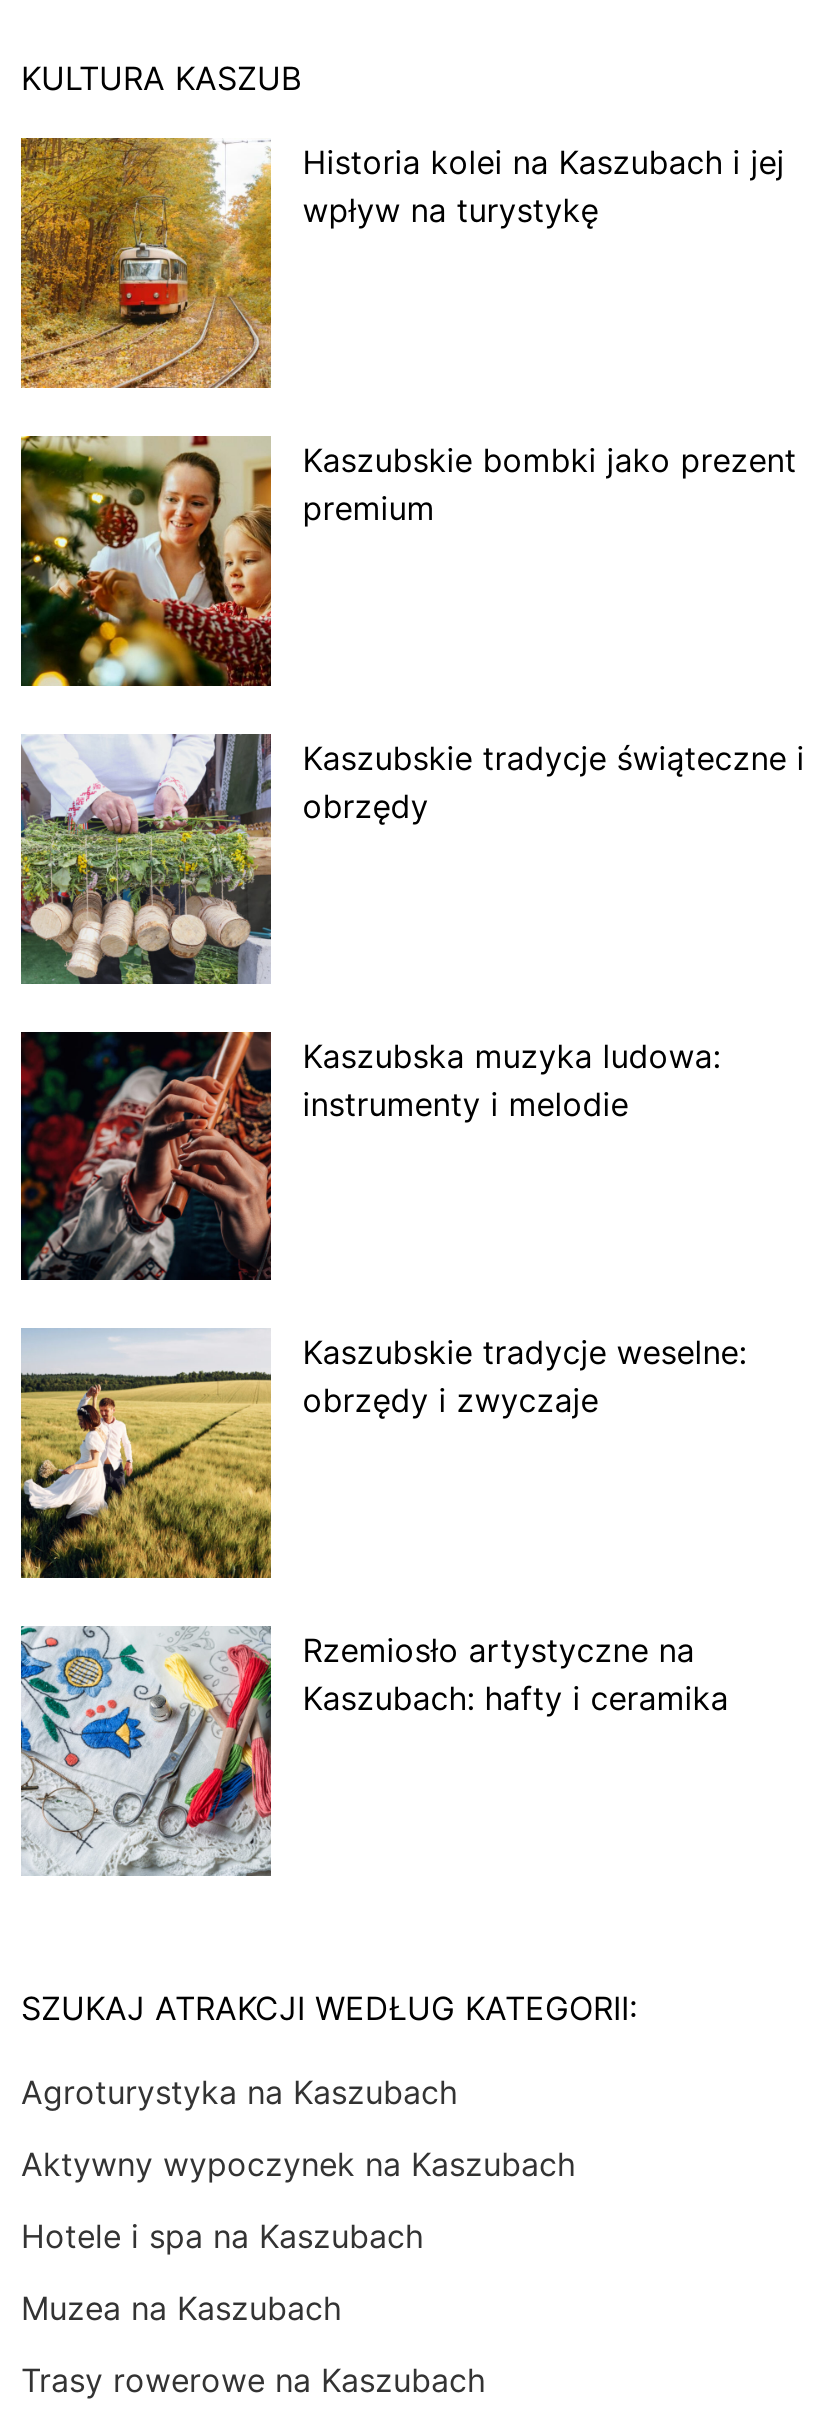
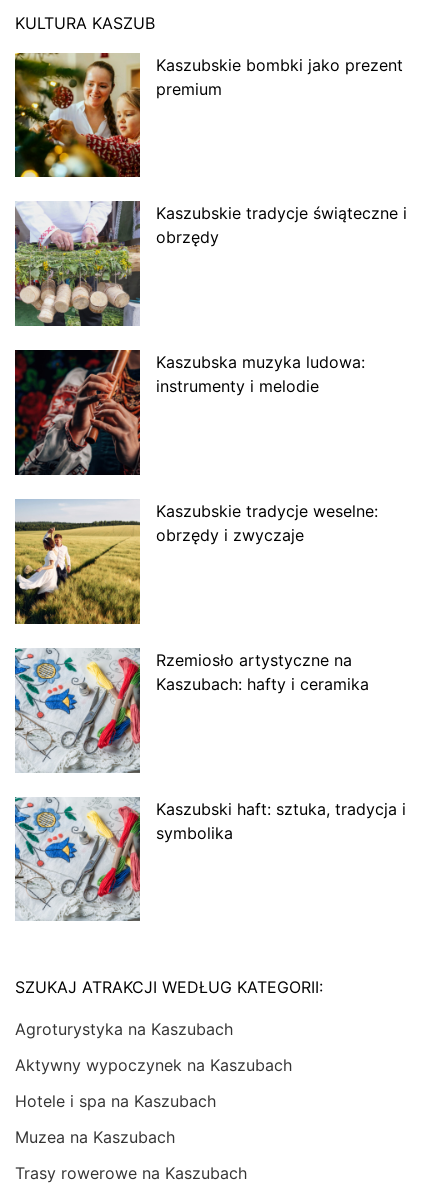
- [image]
- Historia kolei na Kaszubach i jej
- wpływ na turystykę

moved up: [image] | Kaszubskie bombki jako prezent | premium | ... | Rzemiosło artystyczne na | Kaszubach: hafty i ceramika

moved up: [image]

+ Kaszubski haft: sztuka, tradycja i
+ symbolika
